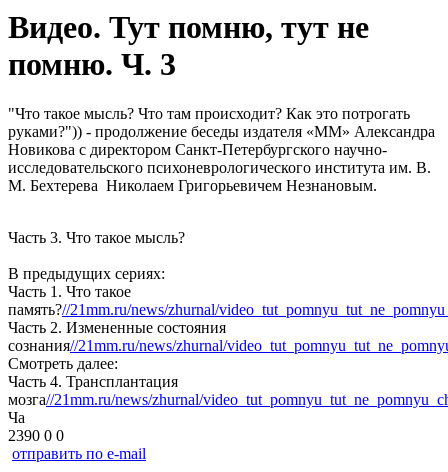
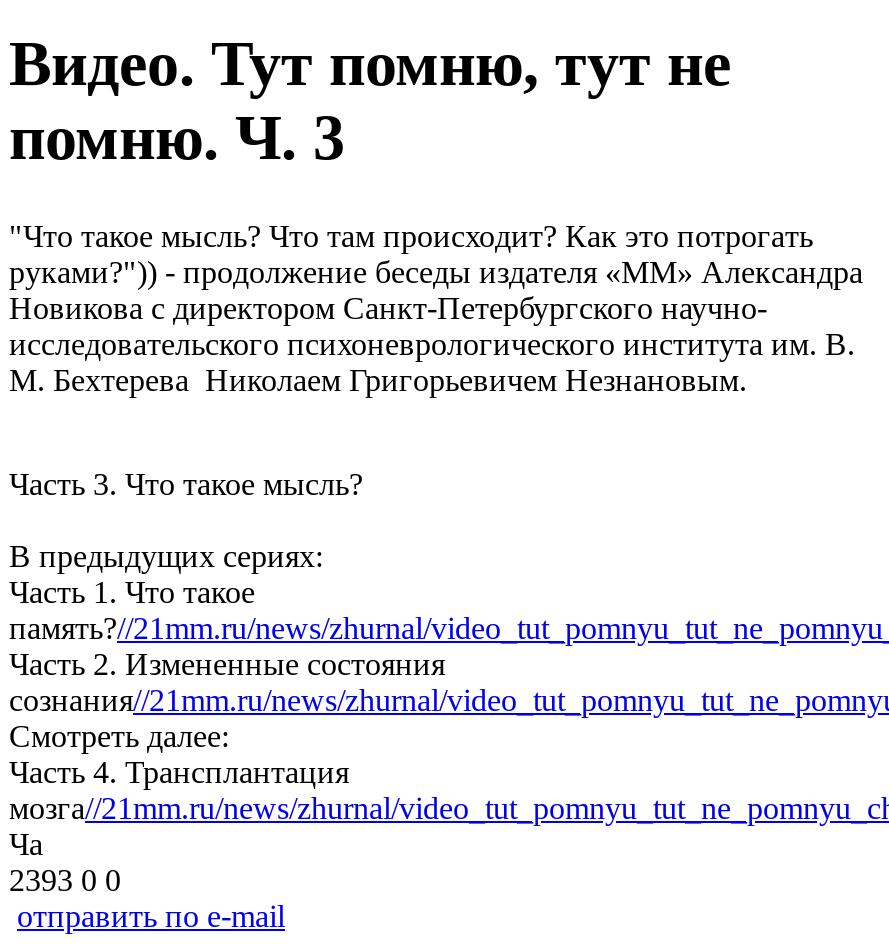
- 2390 0 0
+ 2393 0 0
